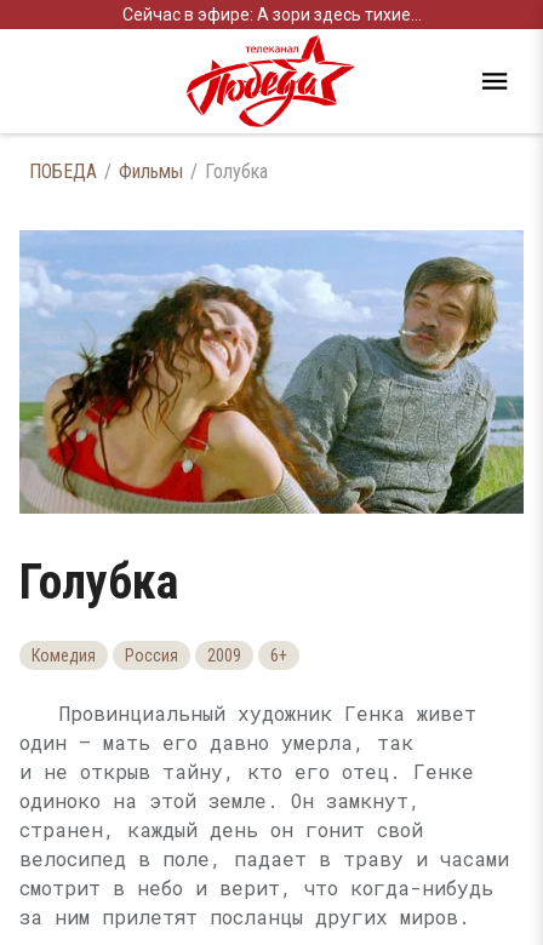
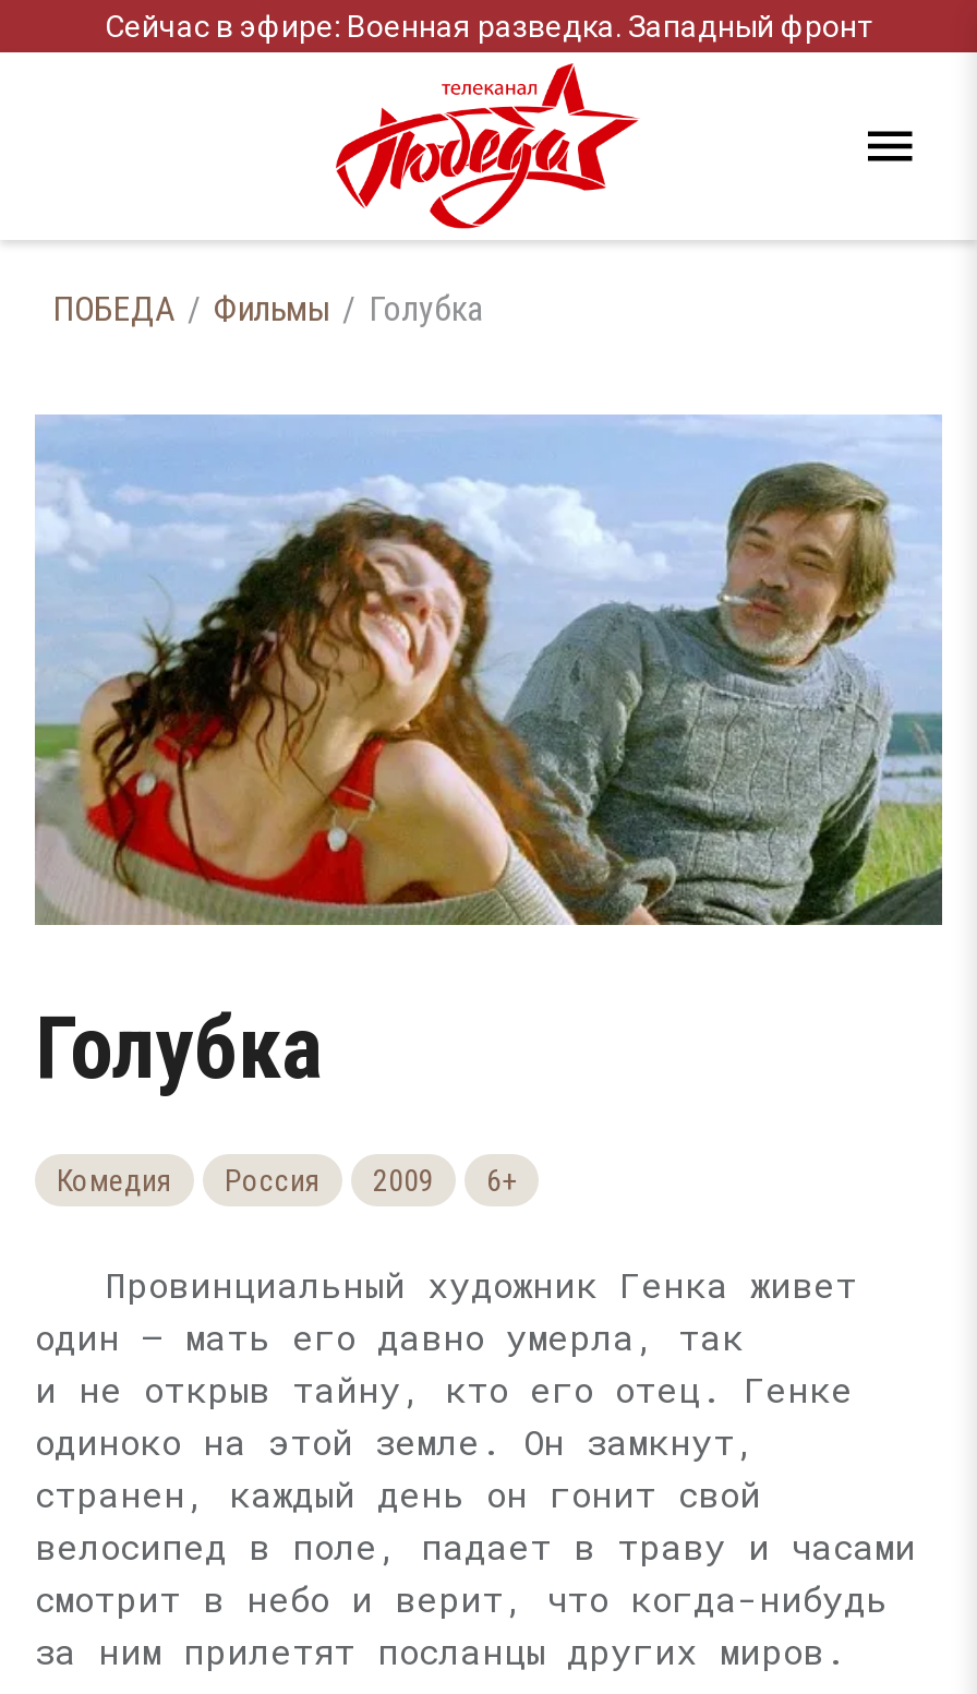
- Сейчас в эфире: А зори здесь тихие...
+ Сейчас в эфире: Военная разведка. Западный фронт
